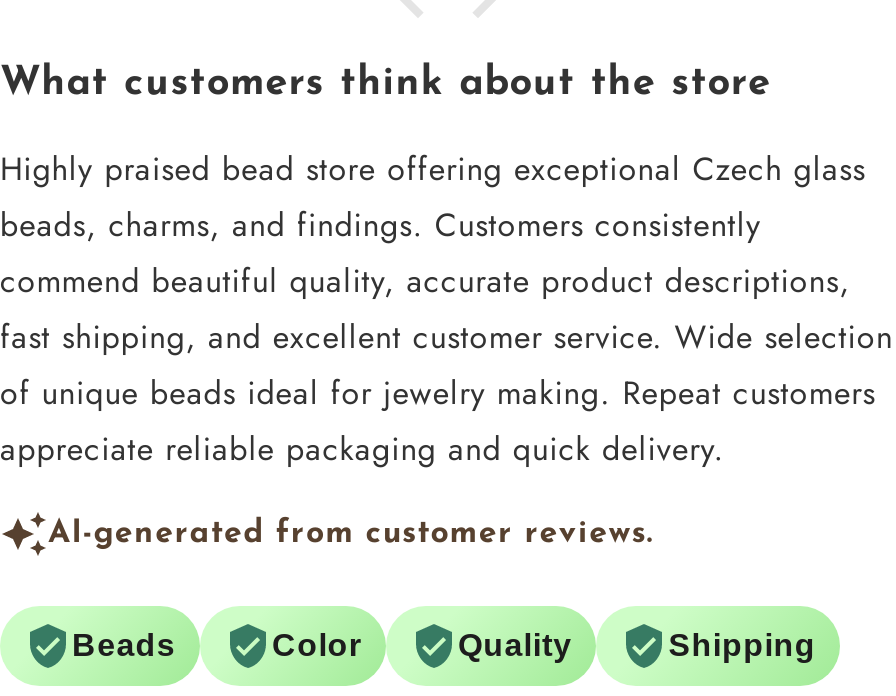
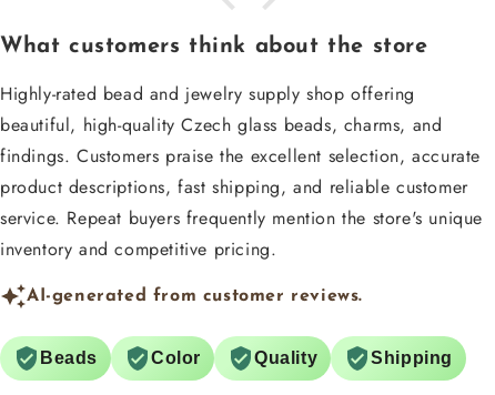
- Highly praised bead store offering exceptional Czech glass
- beads, charms, and findings. Customers consistently
- commend beautiful quality, accurate product descriptions,
- fast shipping, and excellent customer service. Wide selection
- of unique beads ideal for jewelry making. Repeat customers
- appreciate reliable packaging and quick delivery.
+ Highly-rated bead and jewelry supply shop offering
+ beautiful, high-quality Czech glass beads, charms, and
+ findings. Customers praise the excellent selection, accurate
+ product descriptions, fast shipping, and reliable customer
+ service. Repeat buyers frequently mention the store's unique
+ inventory and competitive pricing.
